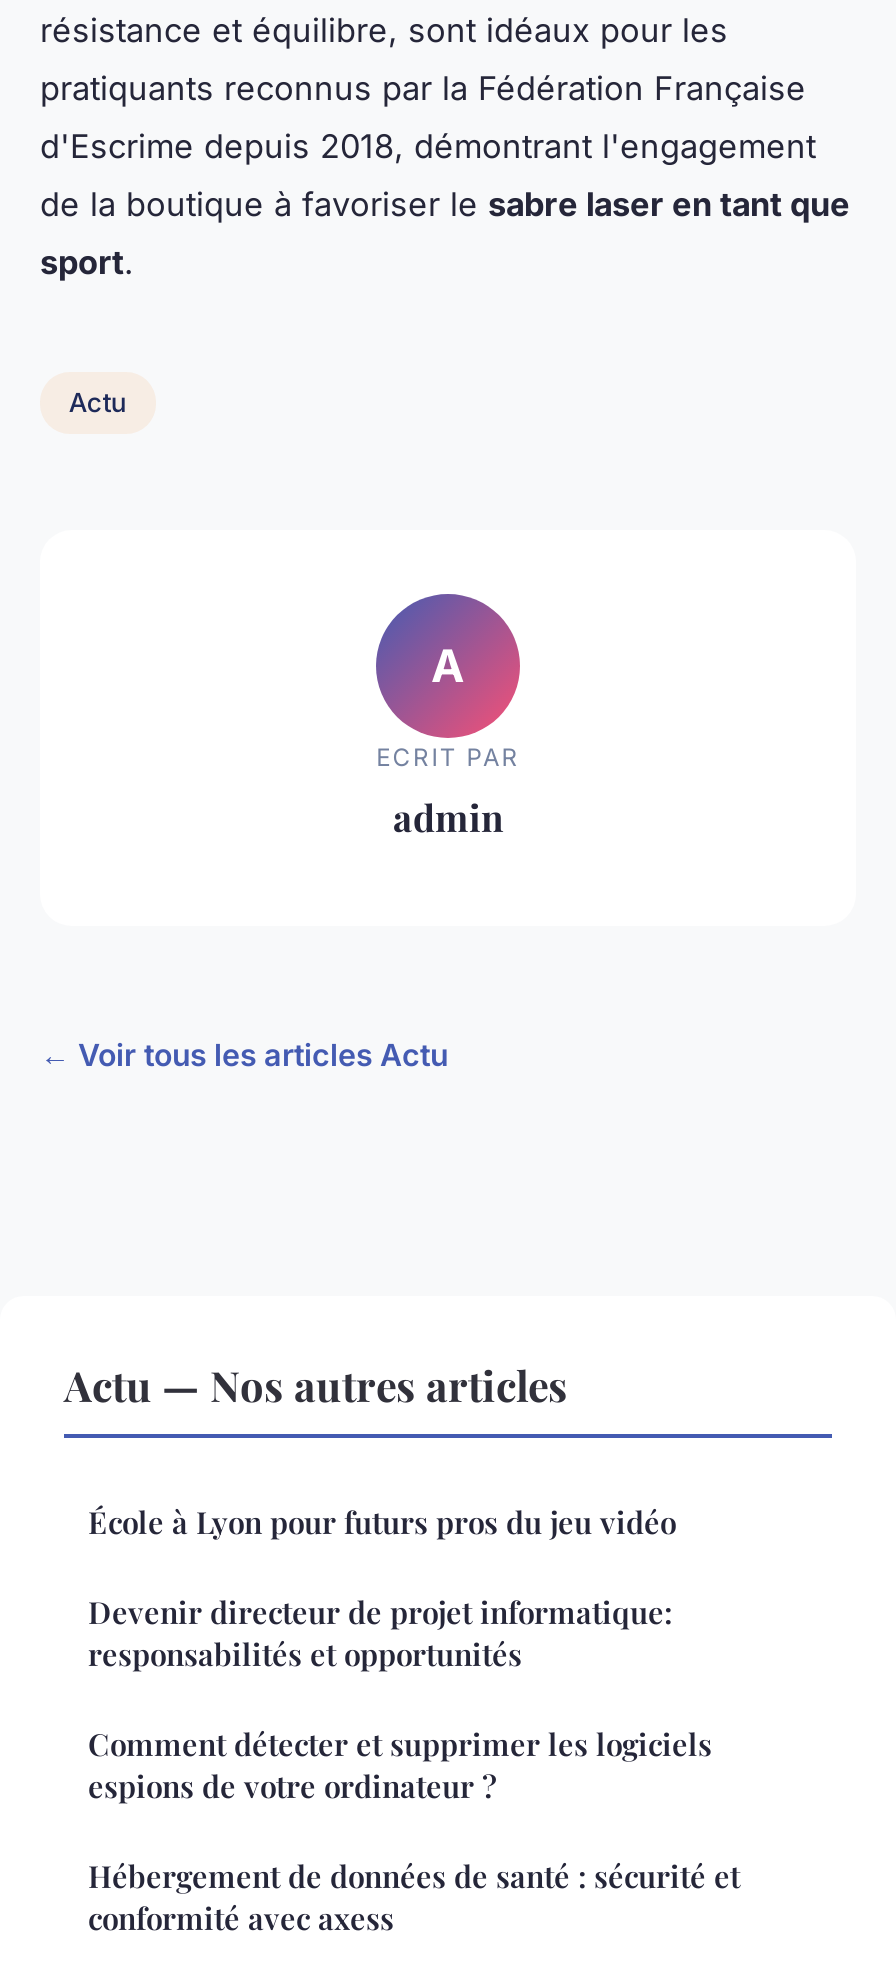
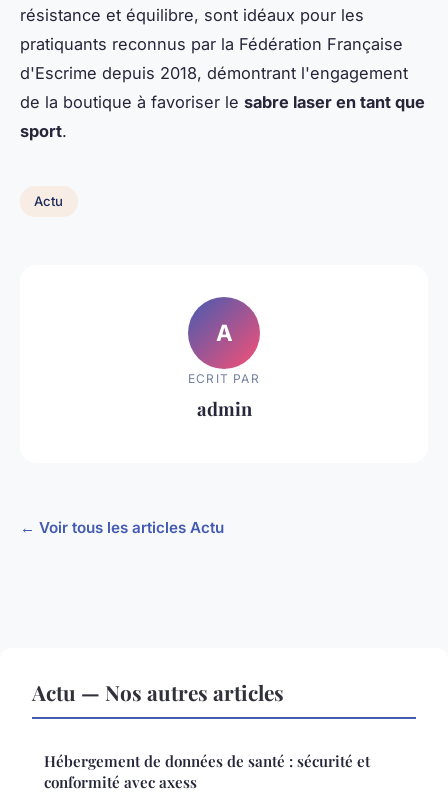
- École à Lyon pour futurs pros du jeu vidéo
- Devenir directeur de projet informatique:
- responsabilités et opportunités
- Comment détecter et supprimer les logiciels
- espions de votre ordinateur ?
